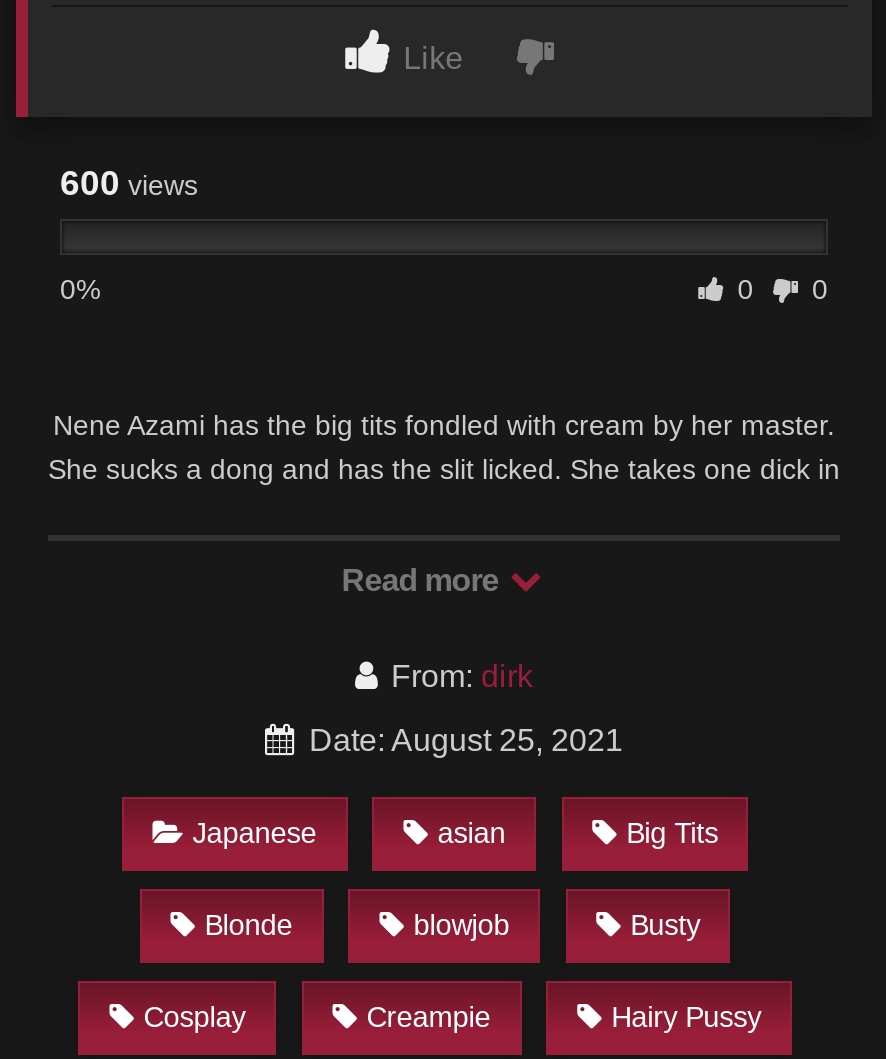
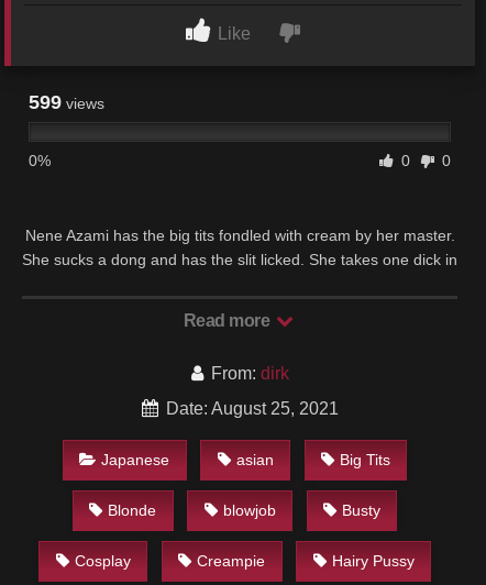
- 600 views
+ 599 views
